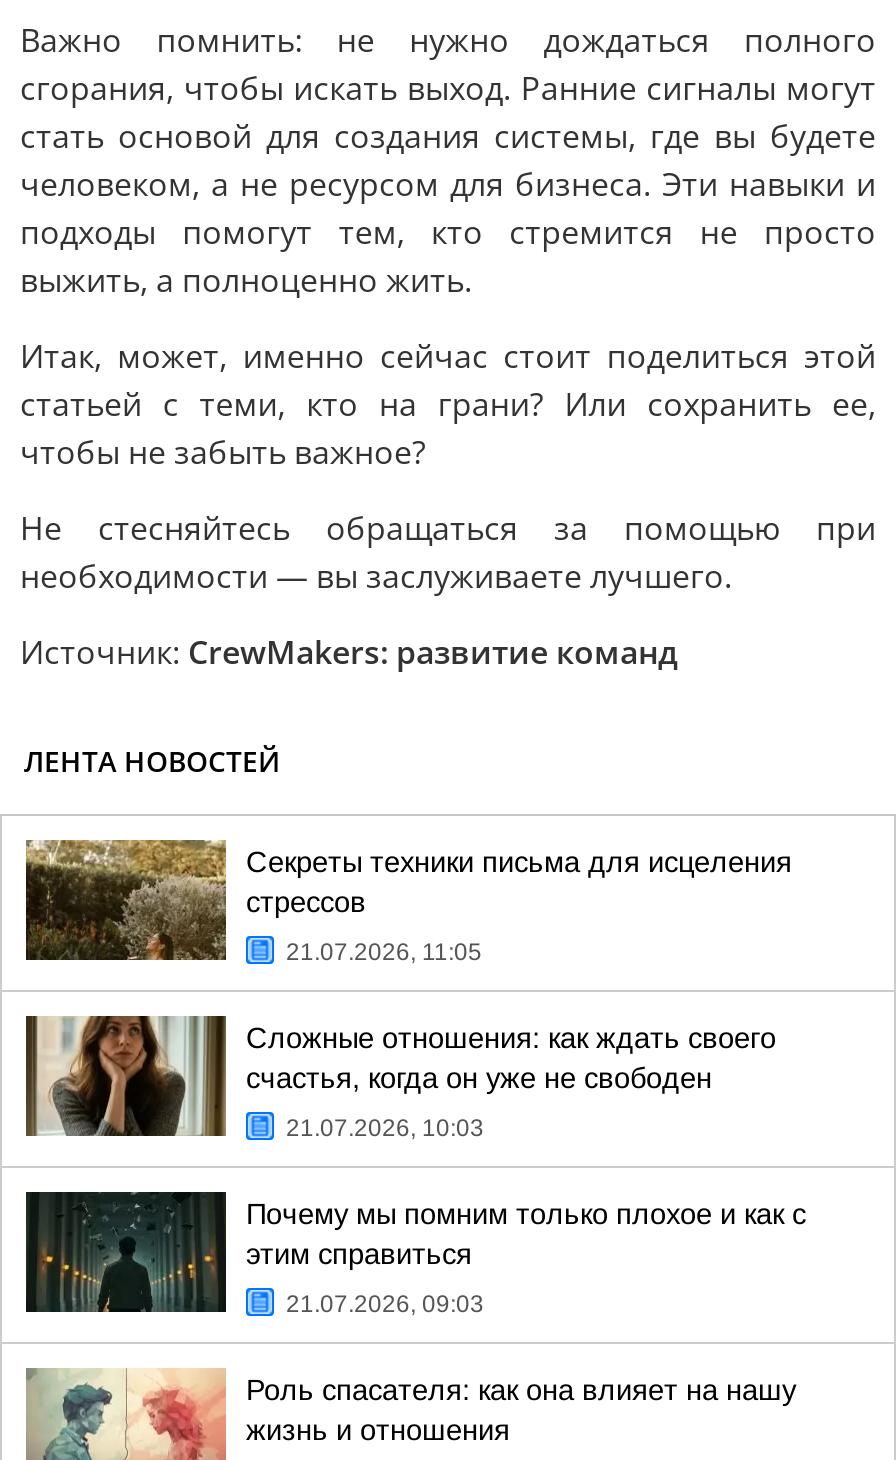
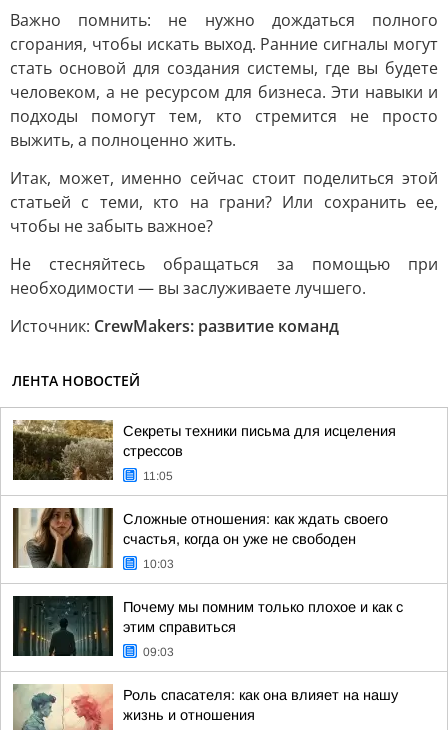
- 21.07.2026, 11:05
+ 11:05

- 21.07.2026, 10:03
+ 10:03

- 21.07.2026, 09:03
+ 09:03
